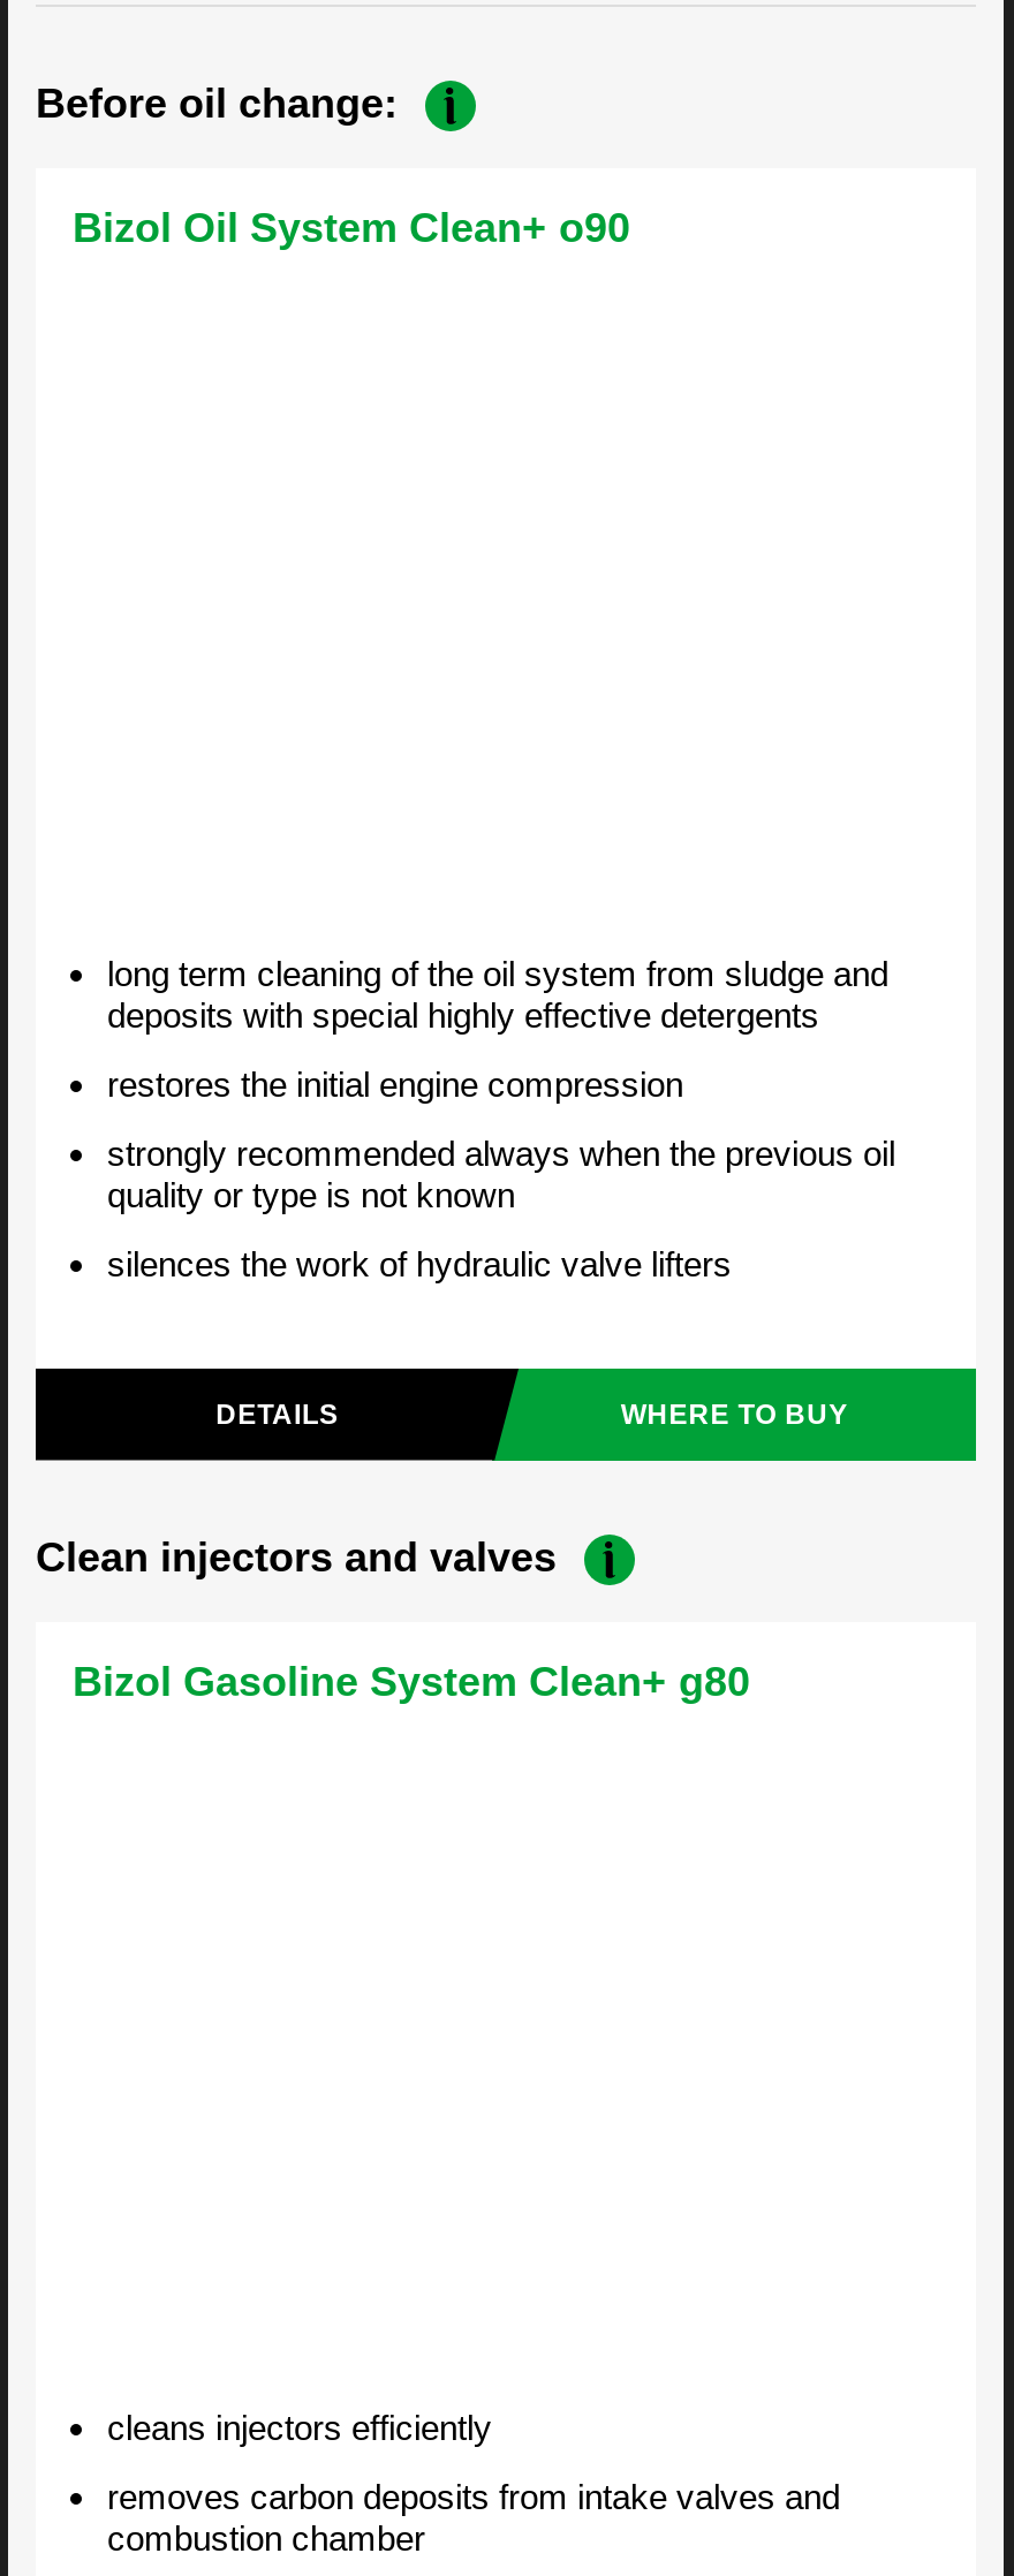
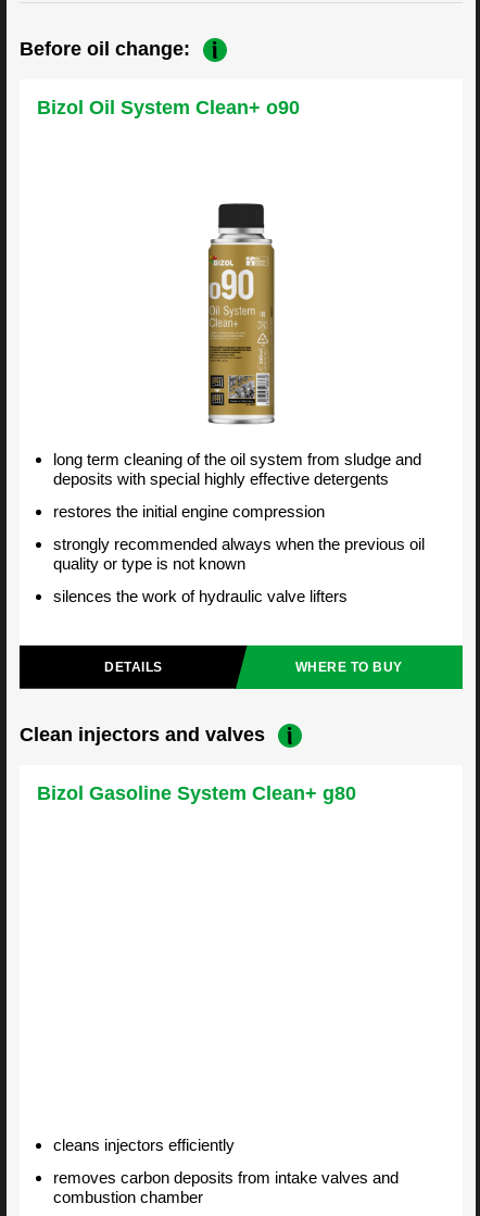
+ [image]
